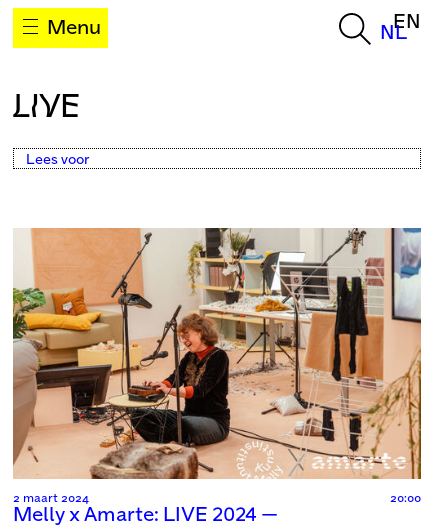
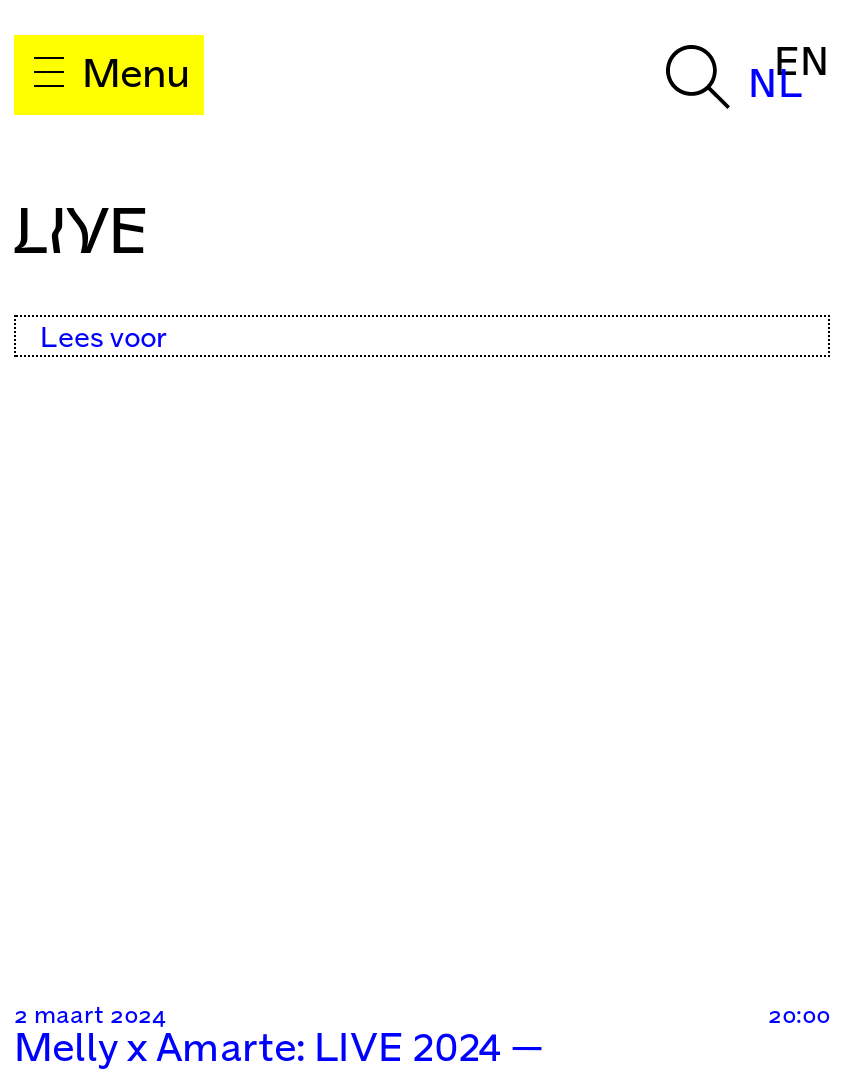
- [image]
